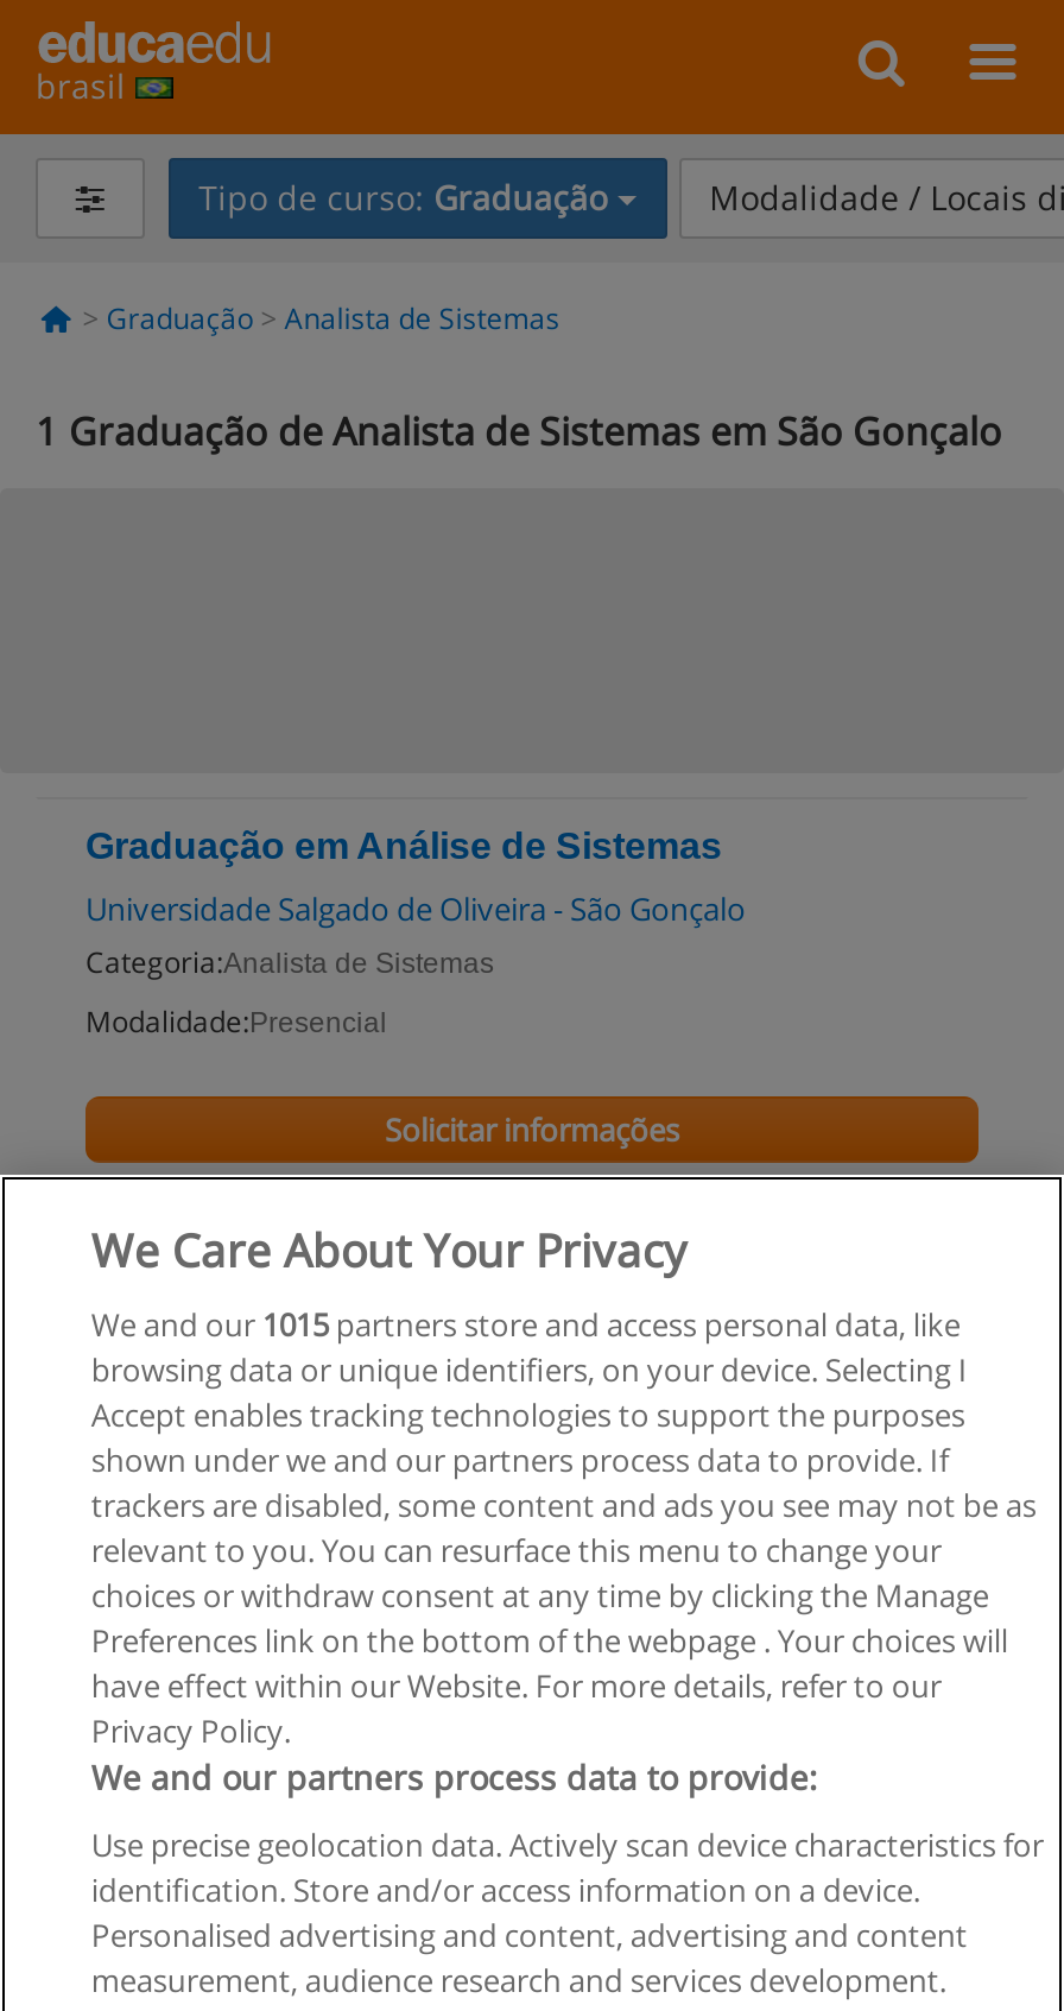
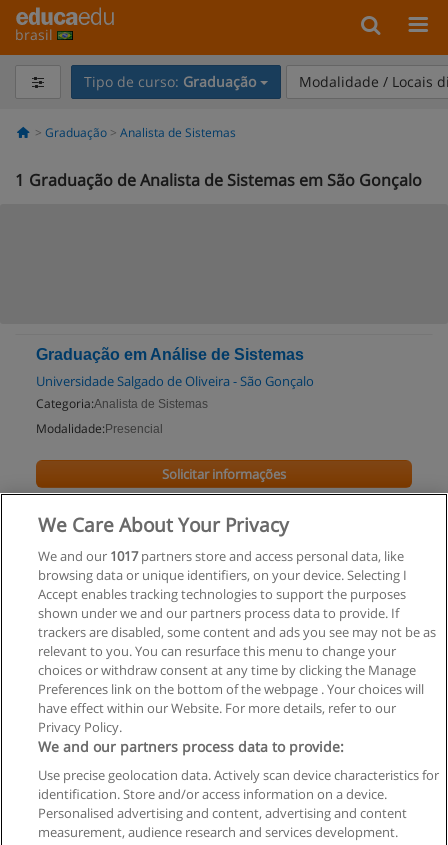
- We and our 1015 partners store and access personal data, like
+ We and our 1017 partners store and access personal data, like
